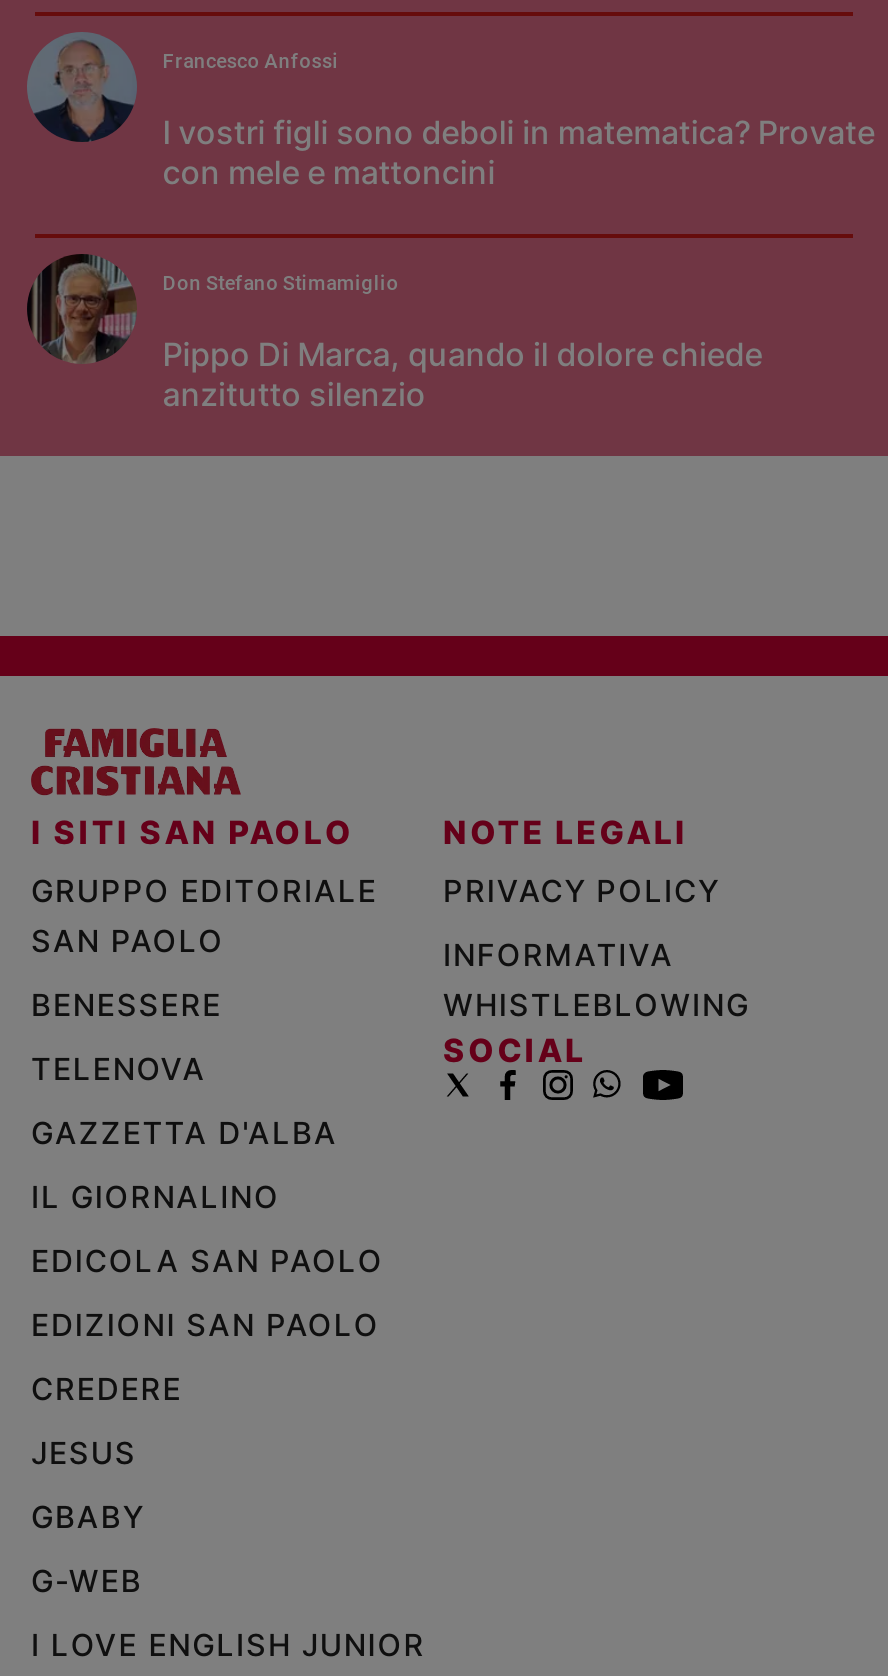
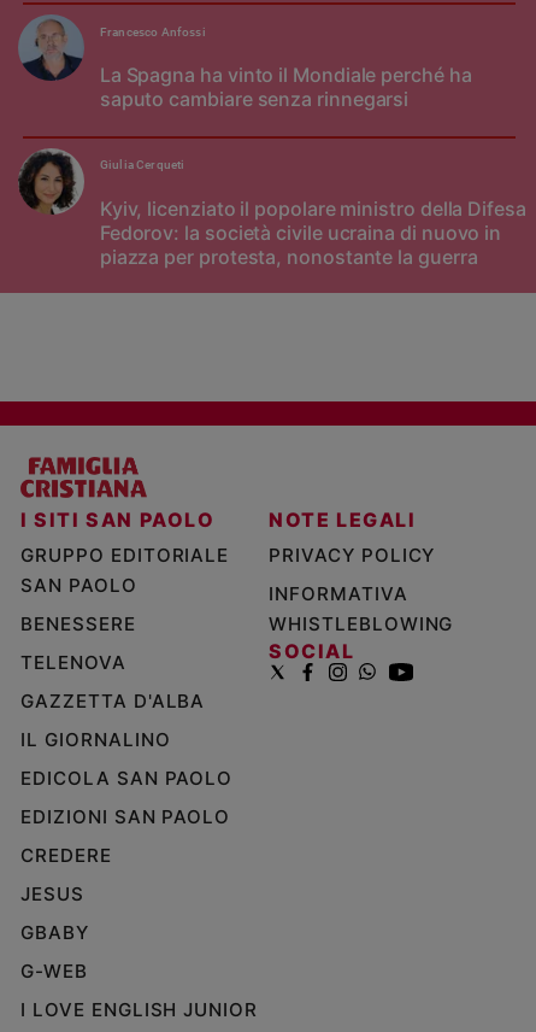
- I vostri figli sono deboli in matematica? Provate
- con mele e mattoncini
+ La Spagna ha vinto il Mondiale perché ha
+ saputo cambiare senza rinnegarsi

- [image]
- Pippo Di Marca, quando il dolore chiede
- anzitutto silenzio
+ [image]
+ Kyiv, licenziato il popolare ministro della Difesa
+ Fedorov: la società civile ucraina di nuovo in
+ piazza per protesta, nonostante la guerra

- Don Stefano Stimamiglio
+ Giulia Cerqueti
